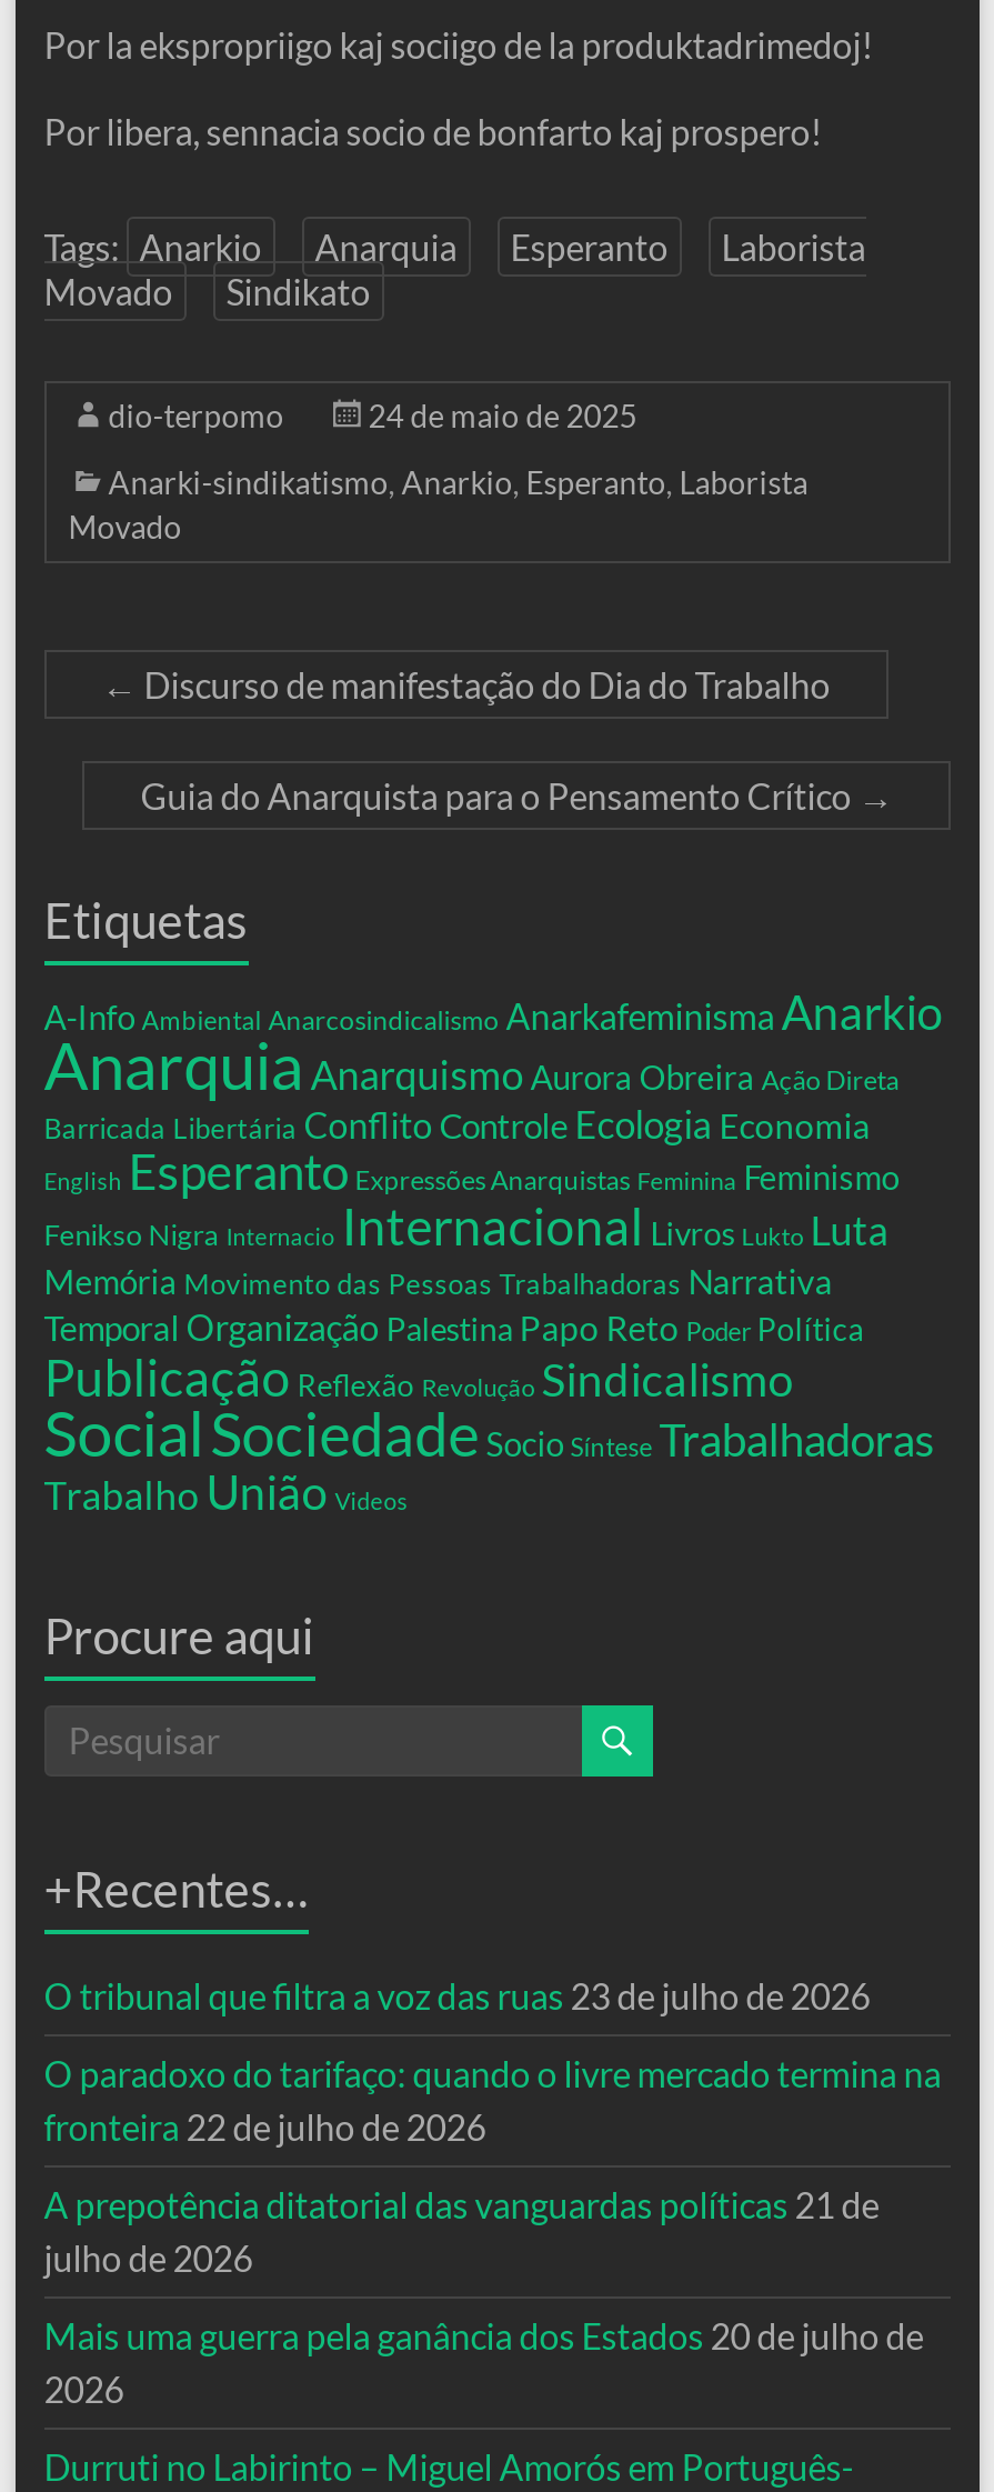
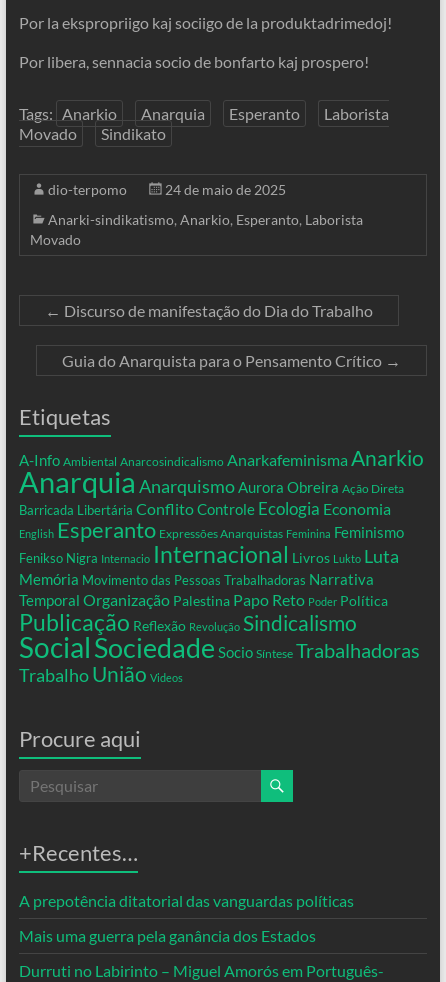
- O tribunal que filtra a voz das ruas 23 de julho de 2026
- O paradoxo do tarifaço: quando o livre mercado termina na
- fronteira 22 de julho de 2026
- A prepotência ditatorial das vanguardas políticas 21 de
- julho de 2026
- Mais uma guerra pela ganância dos Estados 20 de julho de
- 2026
+ A prepotência ditatorial das vanguardas políticas
+ Mais uma guerra pela ganância dos Estados
